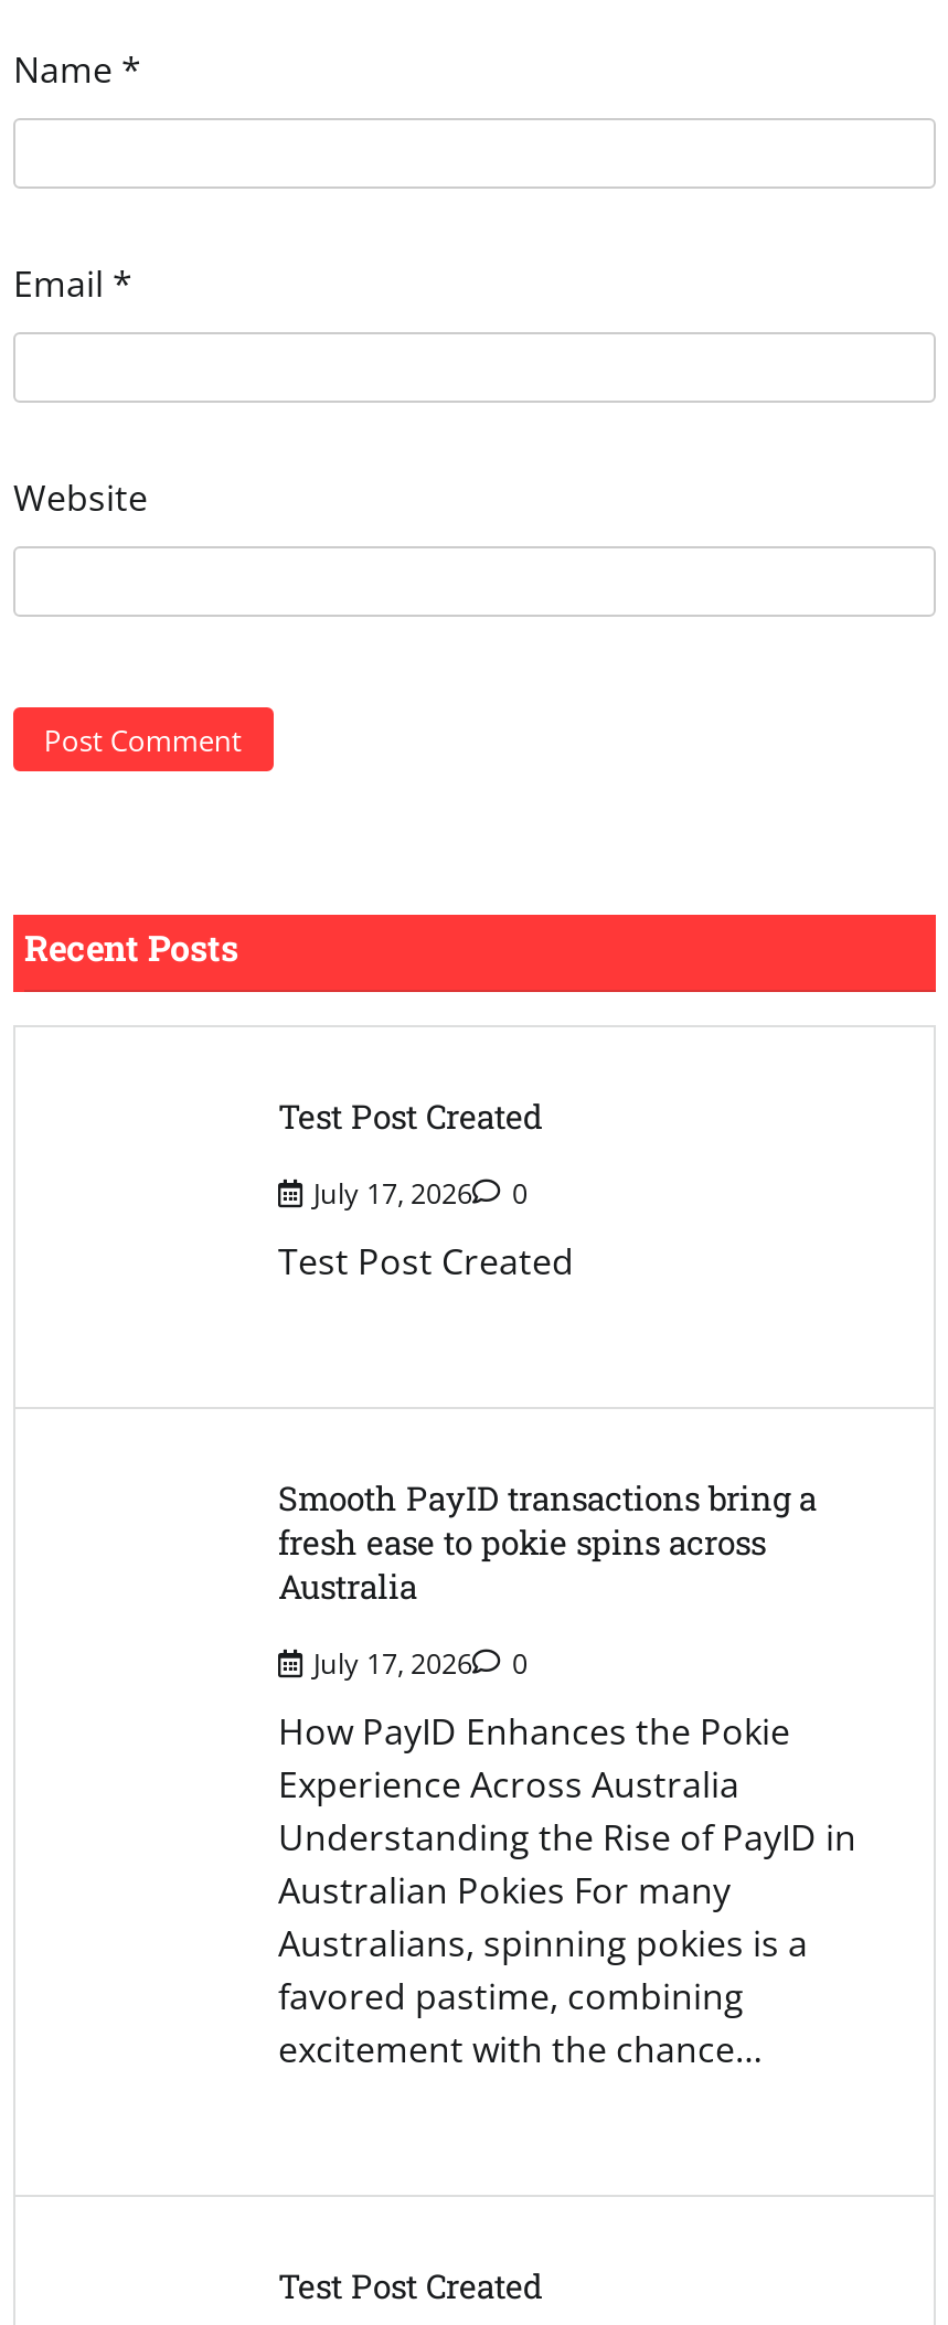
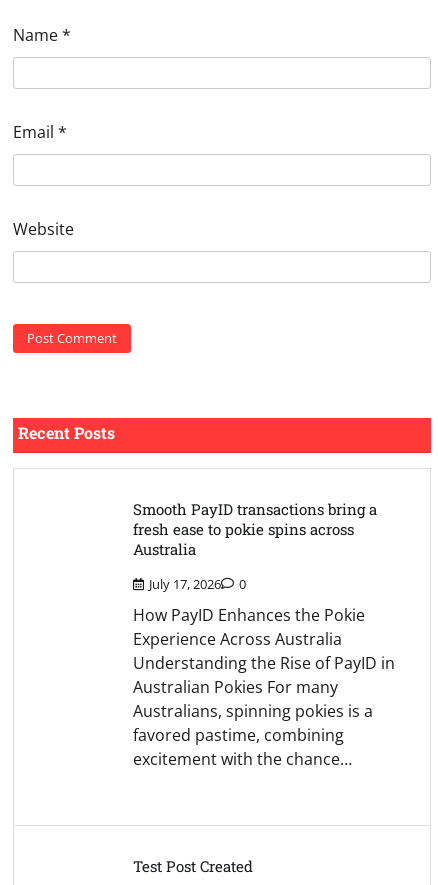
- Test Post Created
- July 17, 2026
- 0
- Test Post Created
